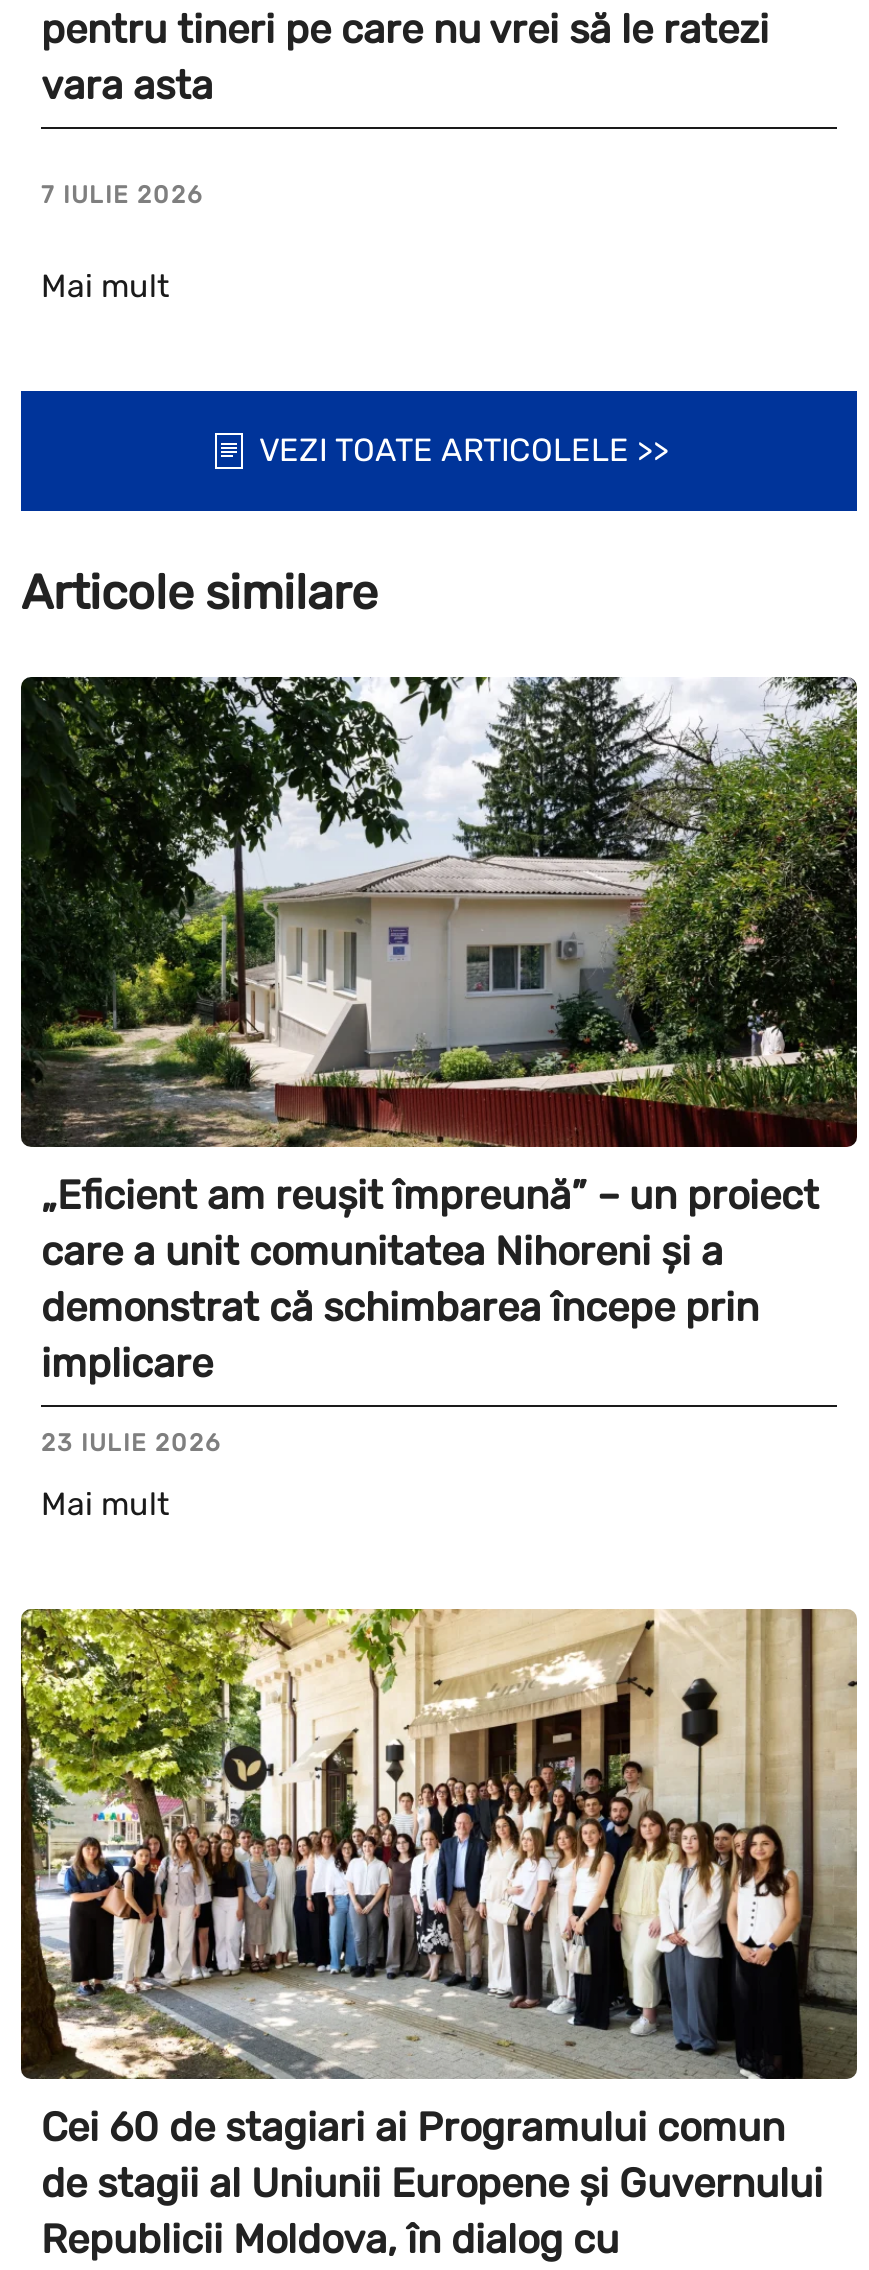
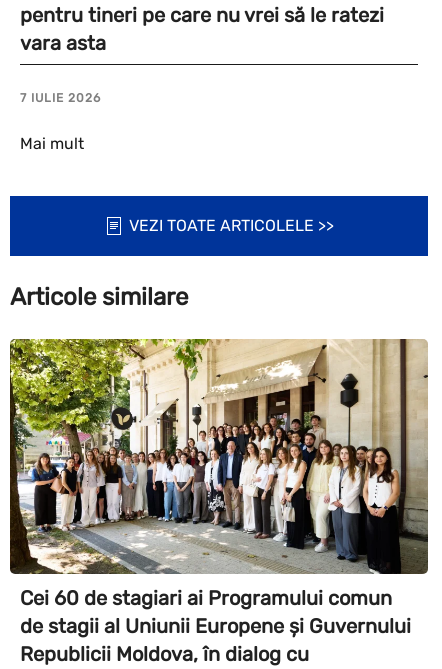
- [image]
- „Eficient am reușit împreună” – un proiect
- care a unit comunitatea Nihoreni și a
- demonstrat că schimbarea începe prin
- implicare
- 23 IULIE 2026
- Mai mult
